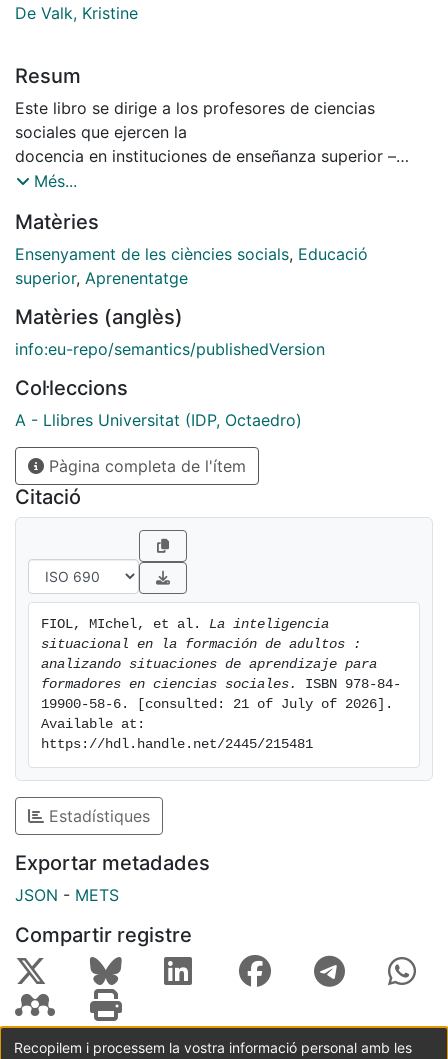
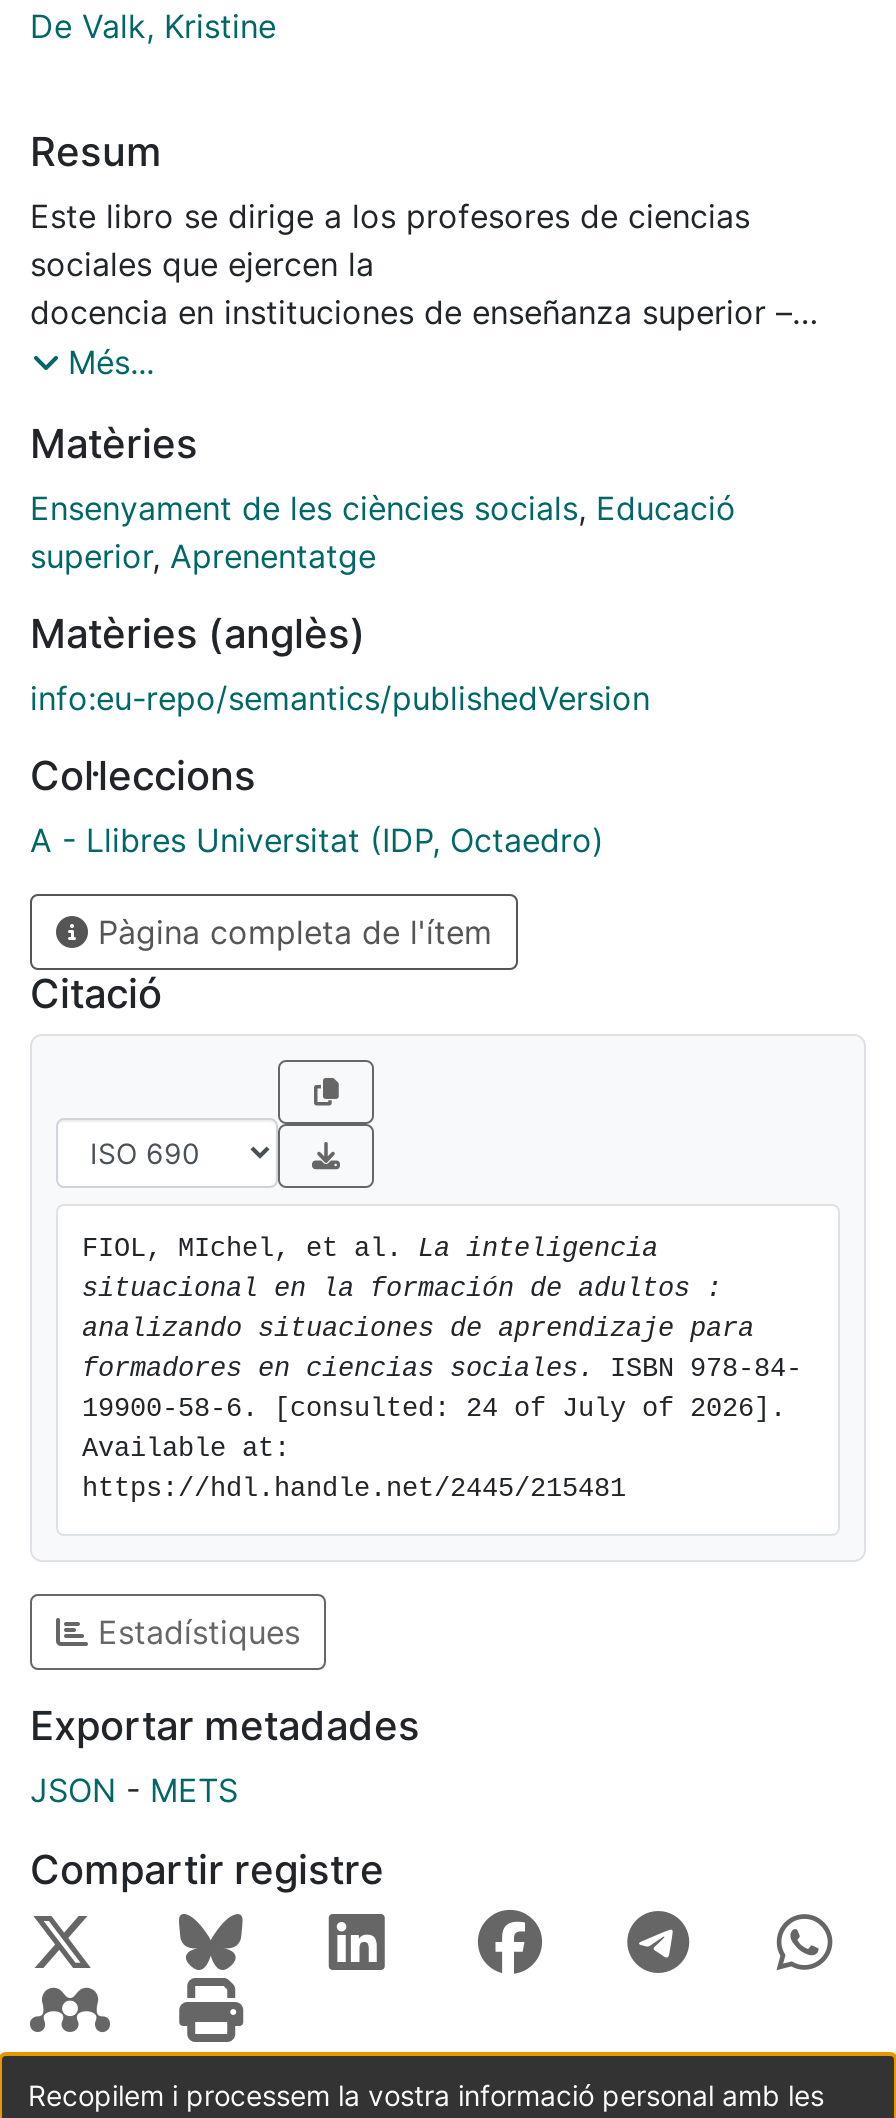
- 19900-58-6. [consulted: 21 of July of 2026].
+ 19900-58-6. [consulted: 24 of July of 2026].
